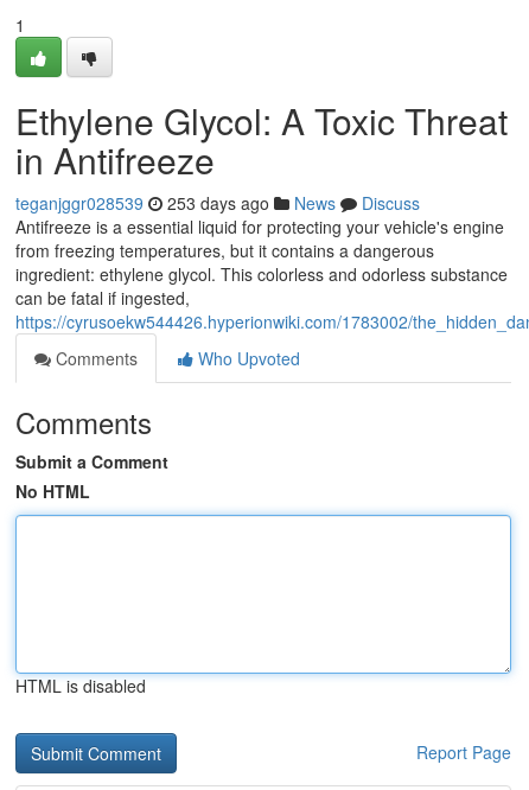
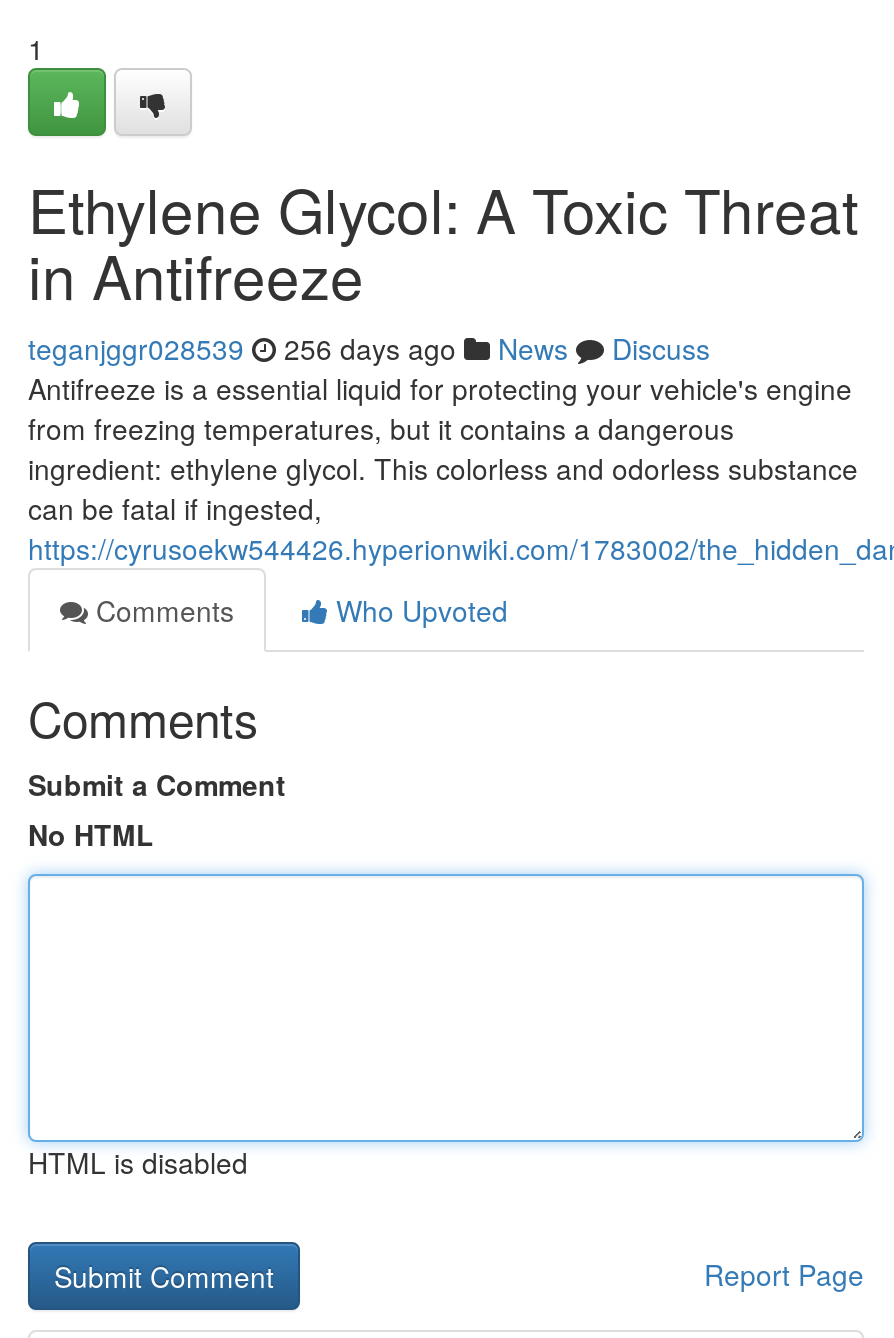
- teganjggr028539 253 days ago News Discuss
+ teganjggr028539 256 days ago News Discuss
